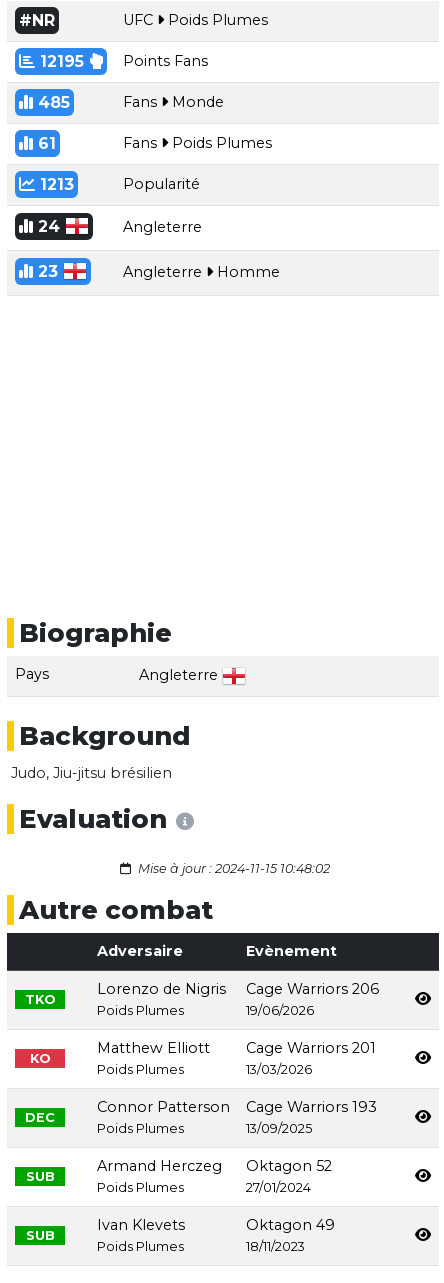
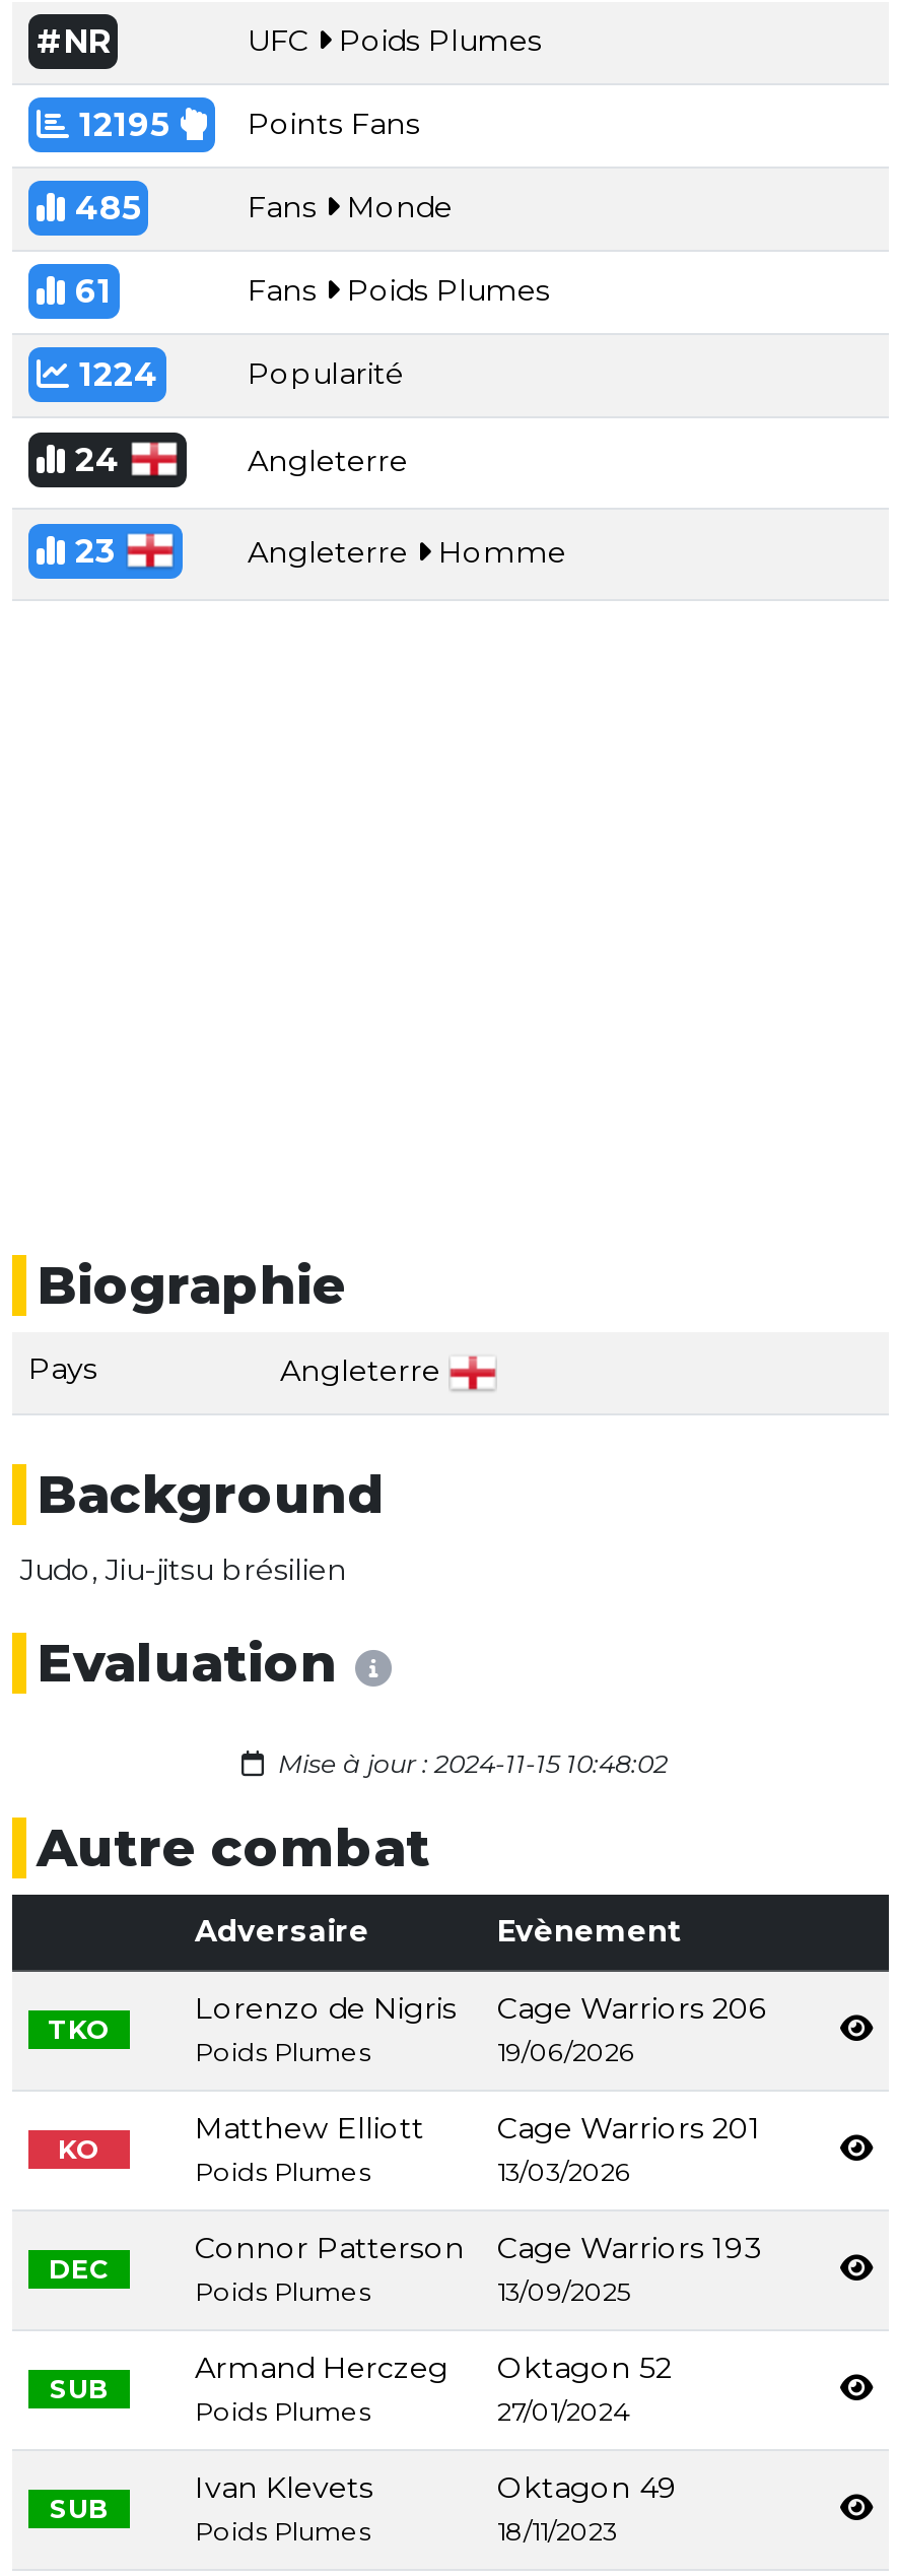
- 1213
+ 1224
